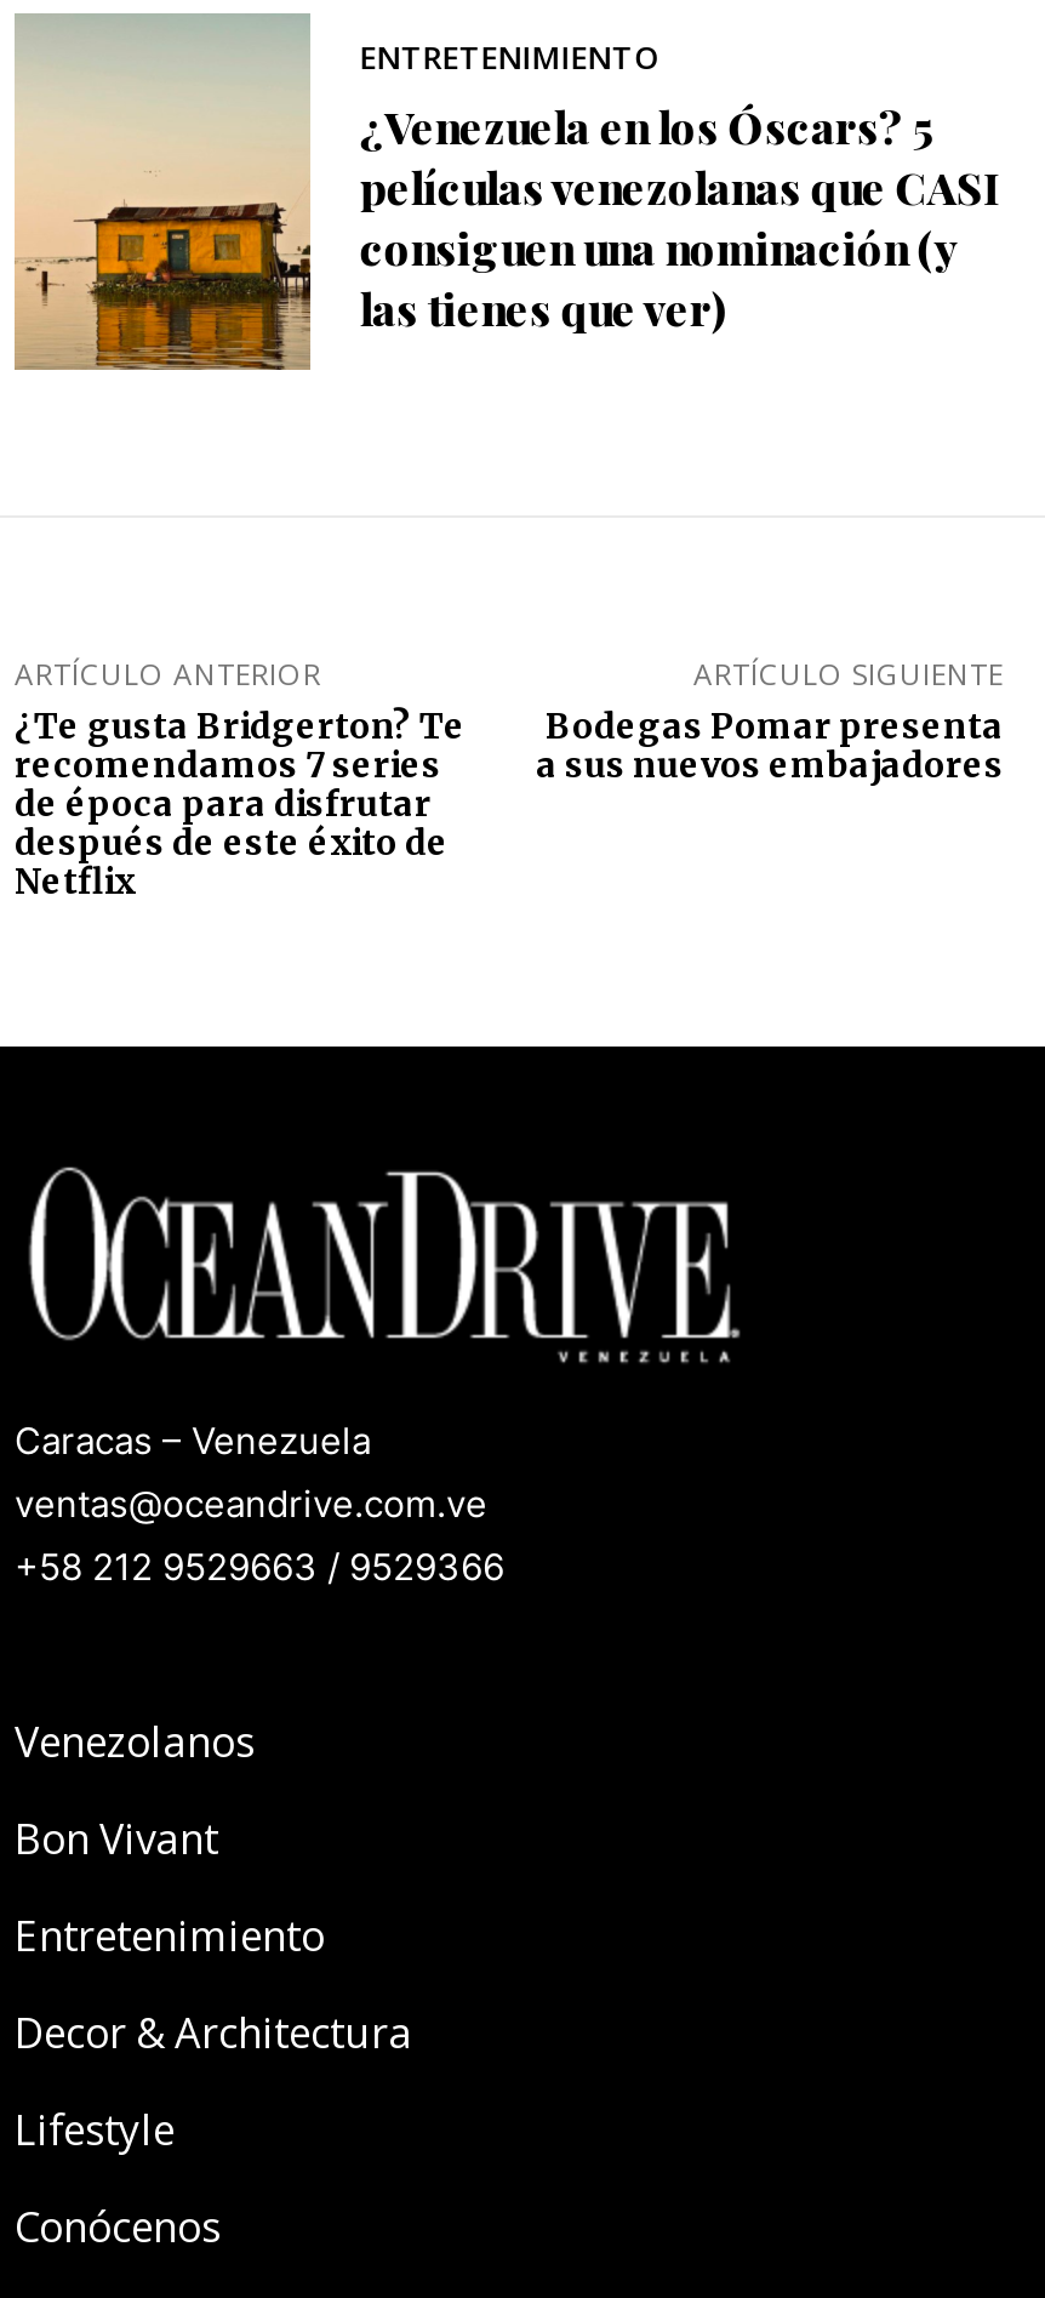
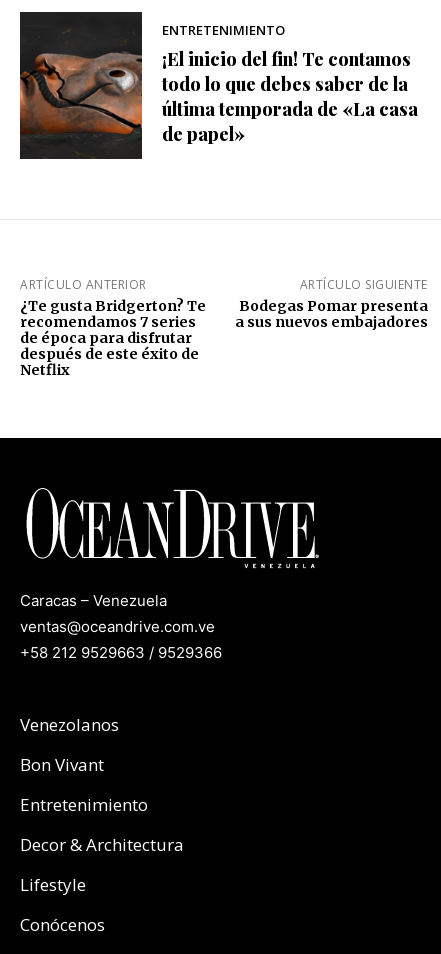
- [image]
- ¿Venezuela en los Óscars? 5
- películas venezolanas que CASI
- consiguen una nominación (y
- las tienes que ver)
+ [image]
+ ¡El inicio del fin! Te contamos
+ todo lo que debes saber de la
+ última temporada de «La casa
+ de papel»
